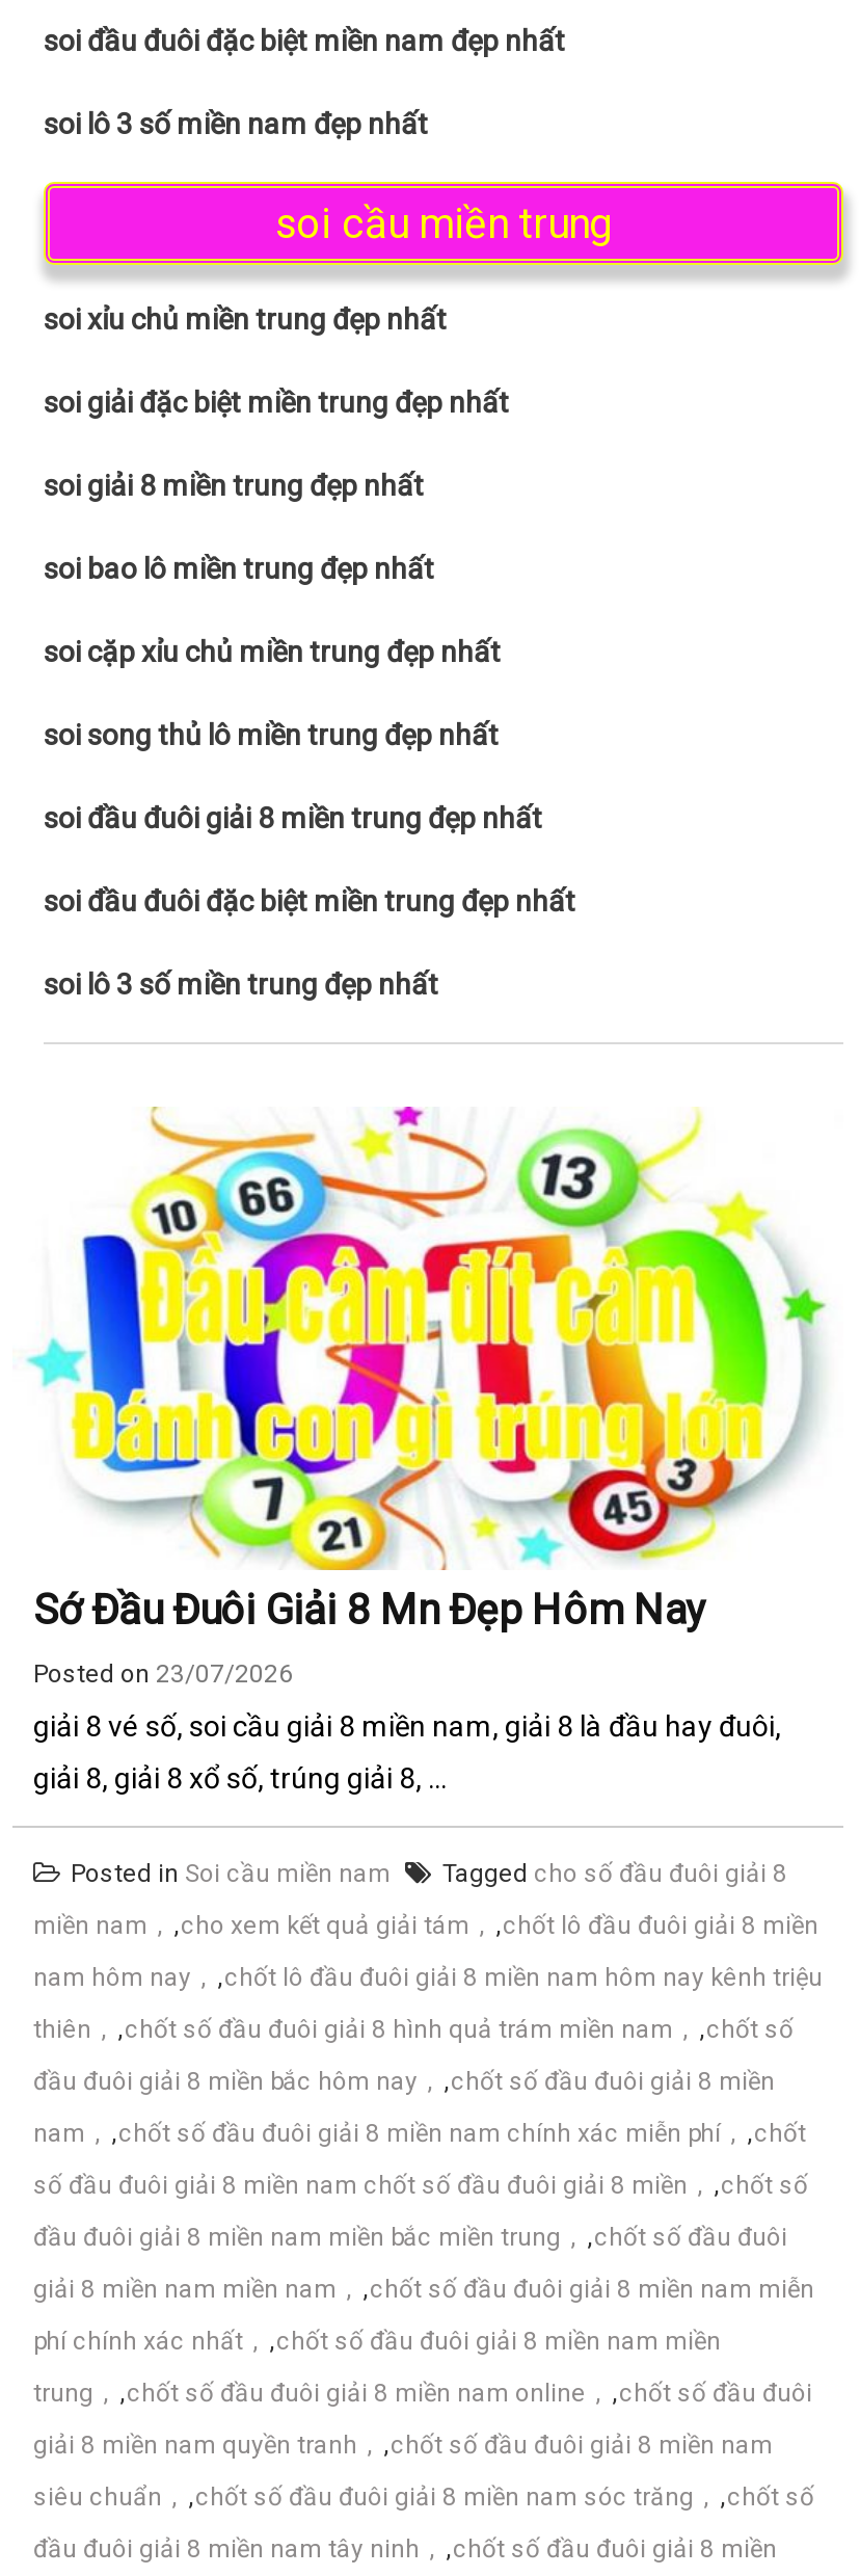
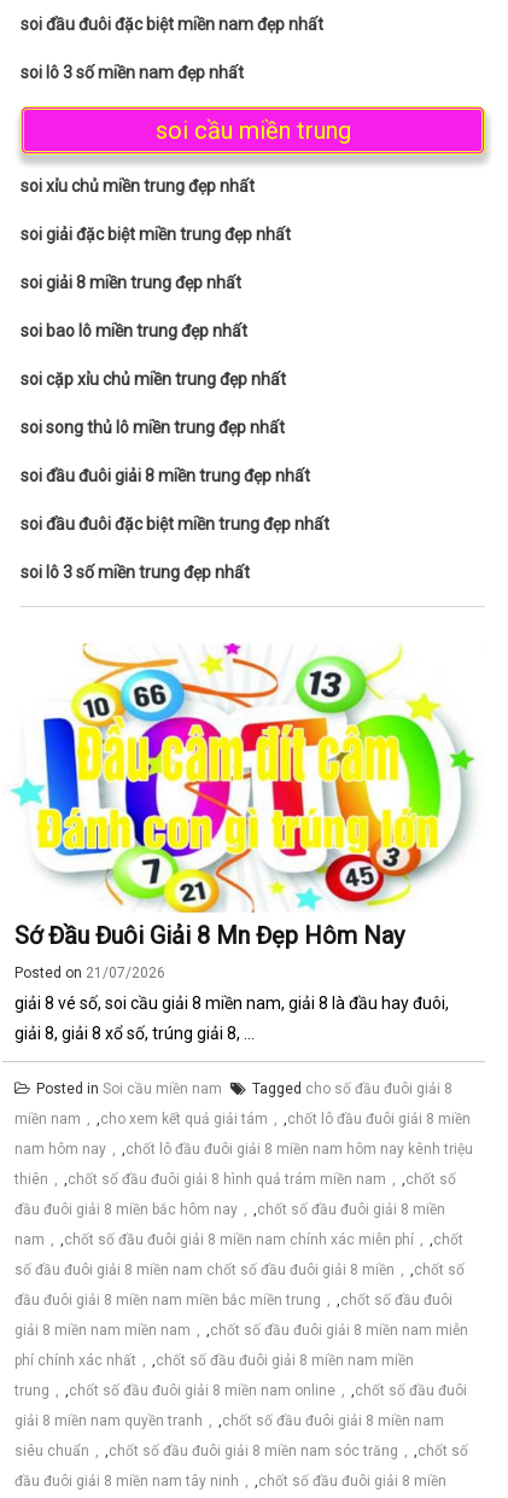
- Posted on 23/07/2026
+ Posted on 21/07/2026
